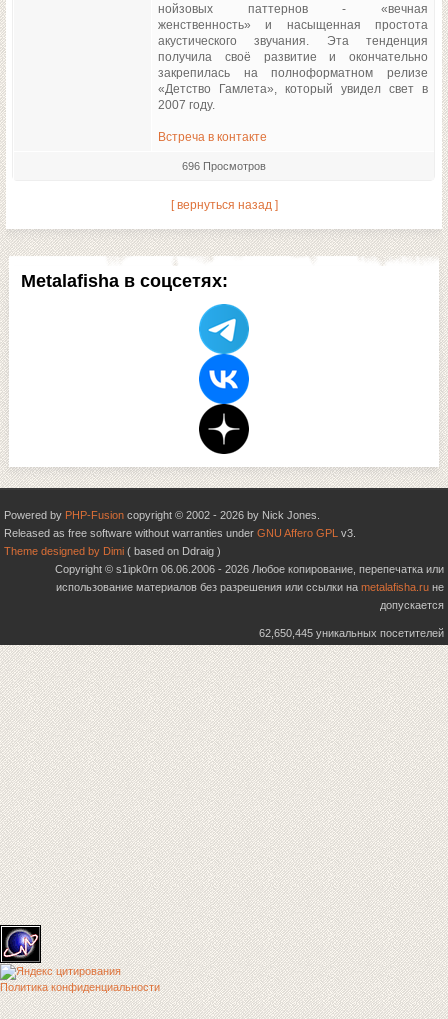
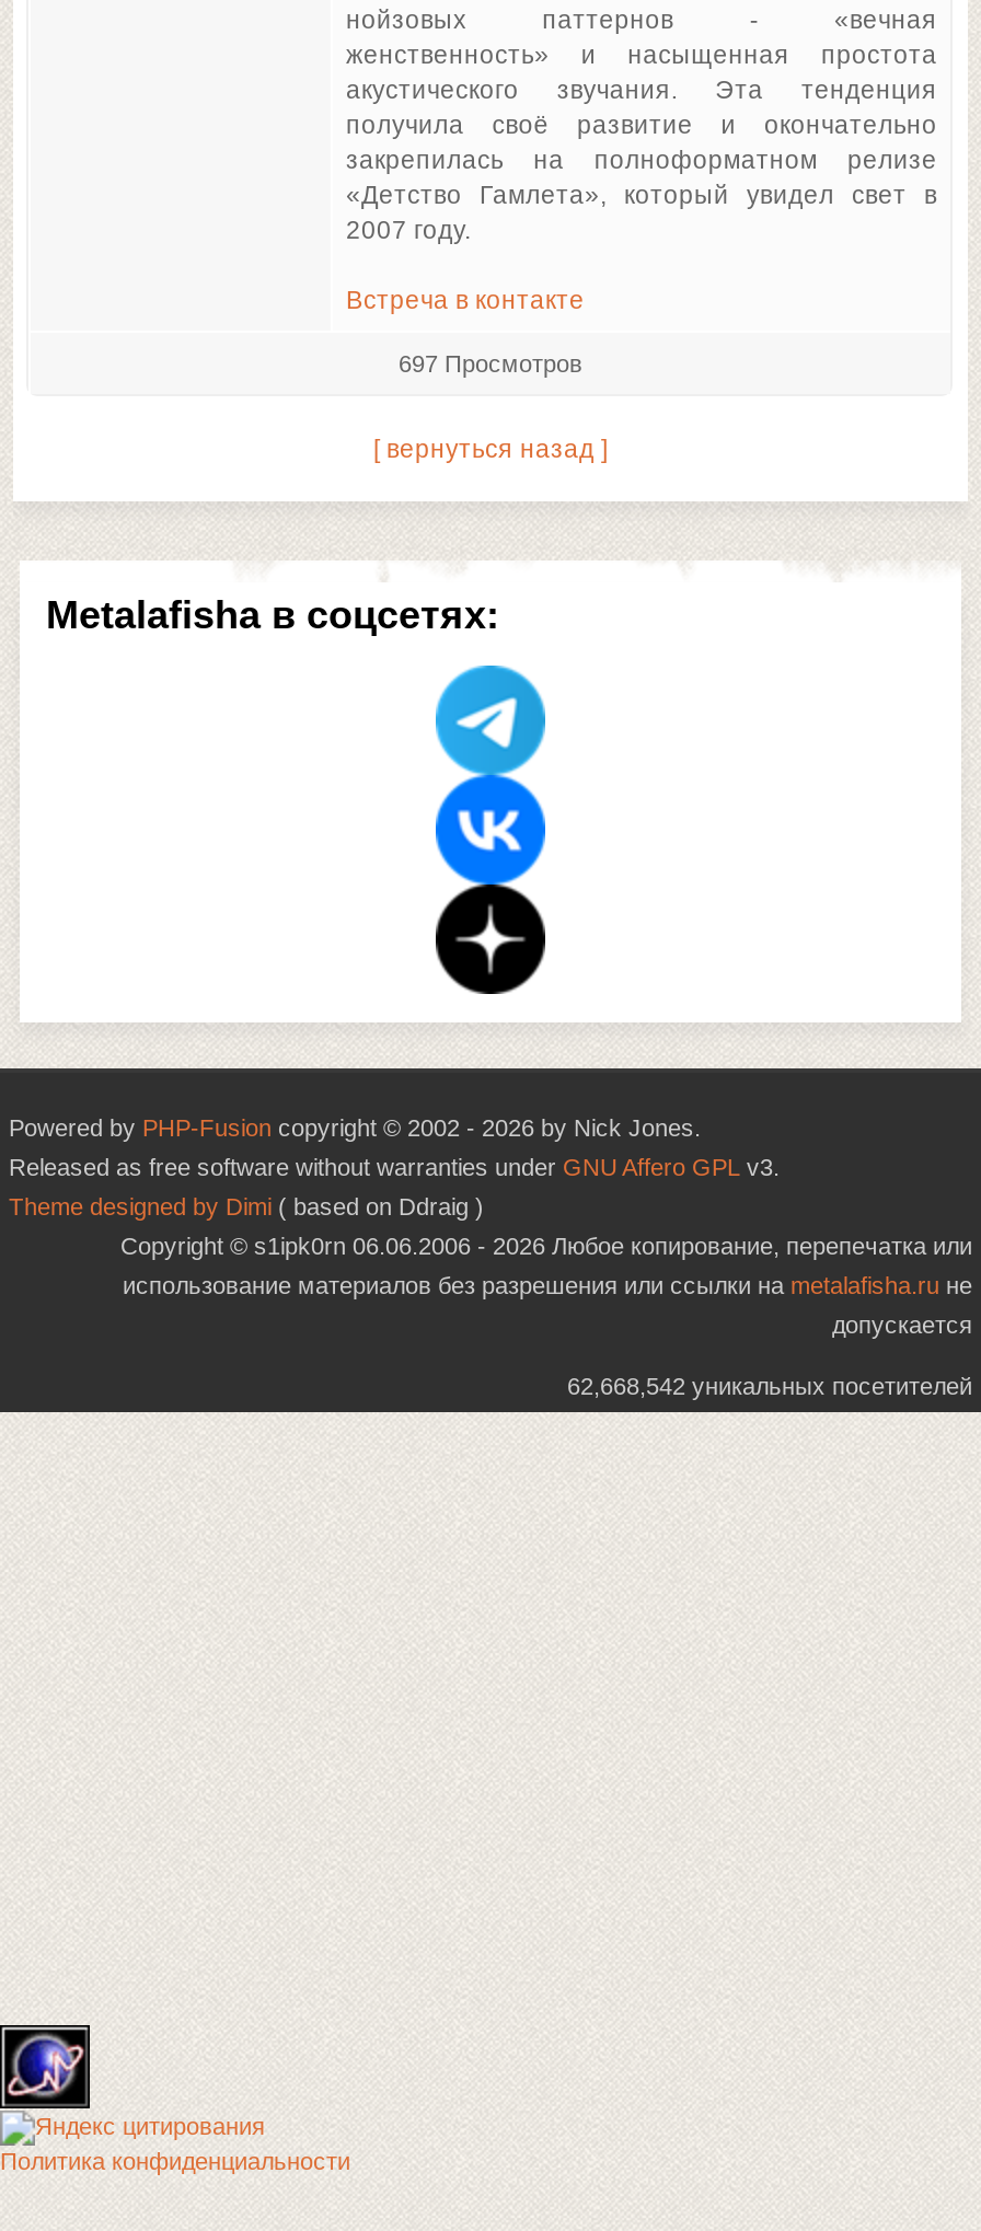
- 696 Просмотров
+ 697 Просмотров

- 62,650,445 уникальных посетителей
+ 62,668,542 уникальных посетителей
